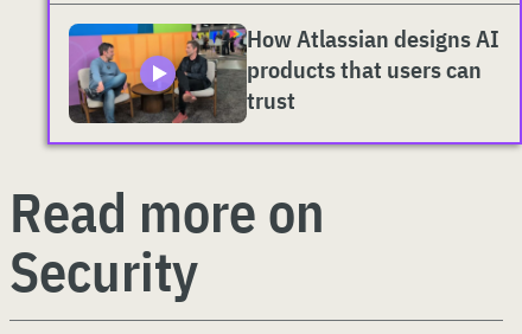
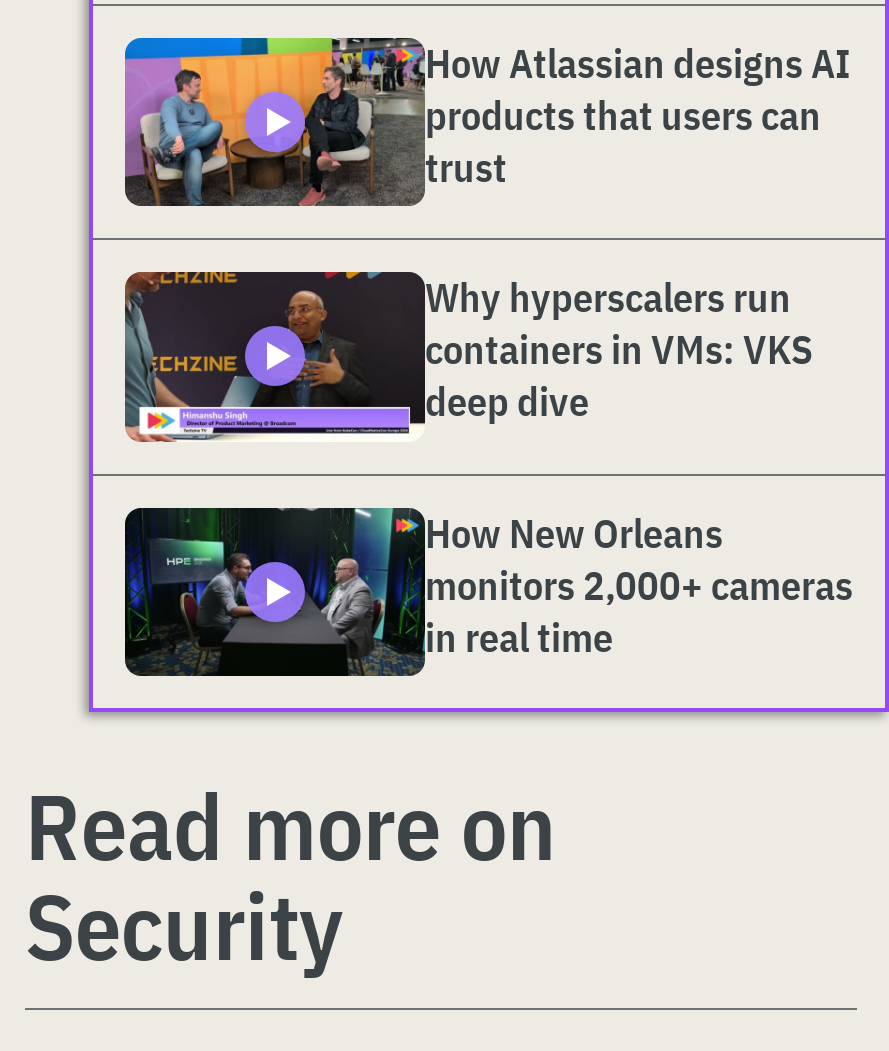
+ [image]
+ Why hyperscalers run
+ containers in VMs: VKS
+ deep dive
+ How New Orleans
+ monitors 2,000+ cameras
+ in real time

+ [image]
